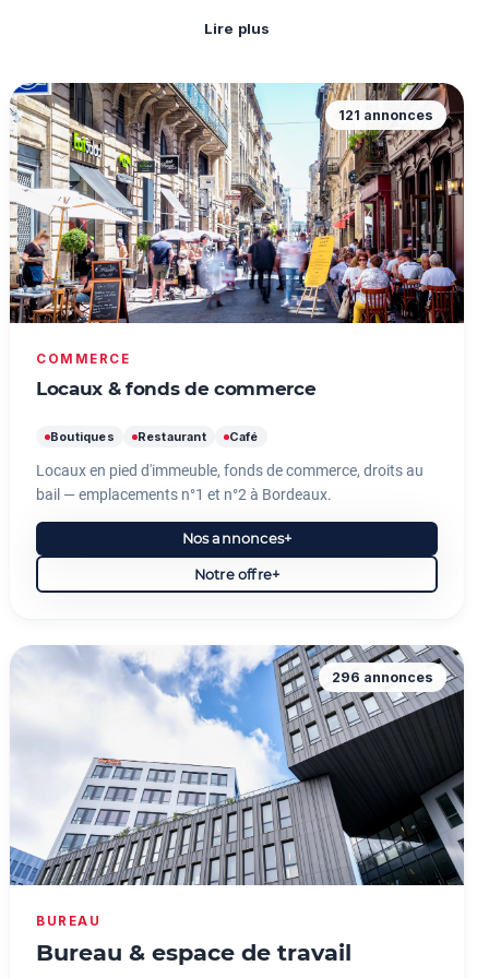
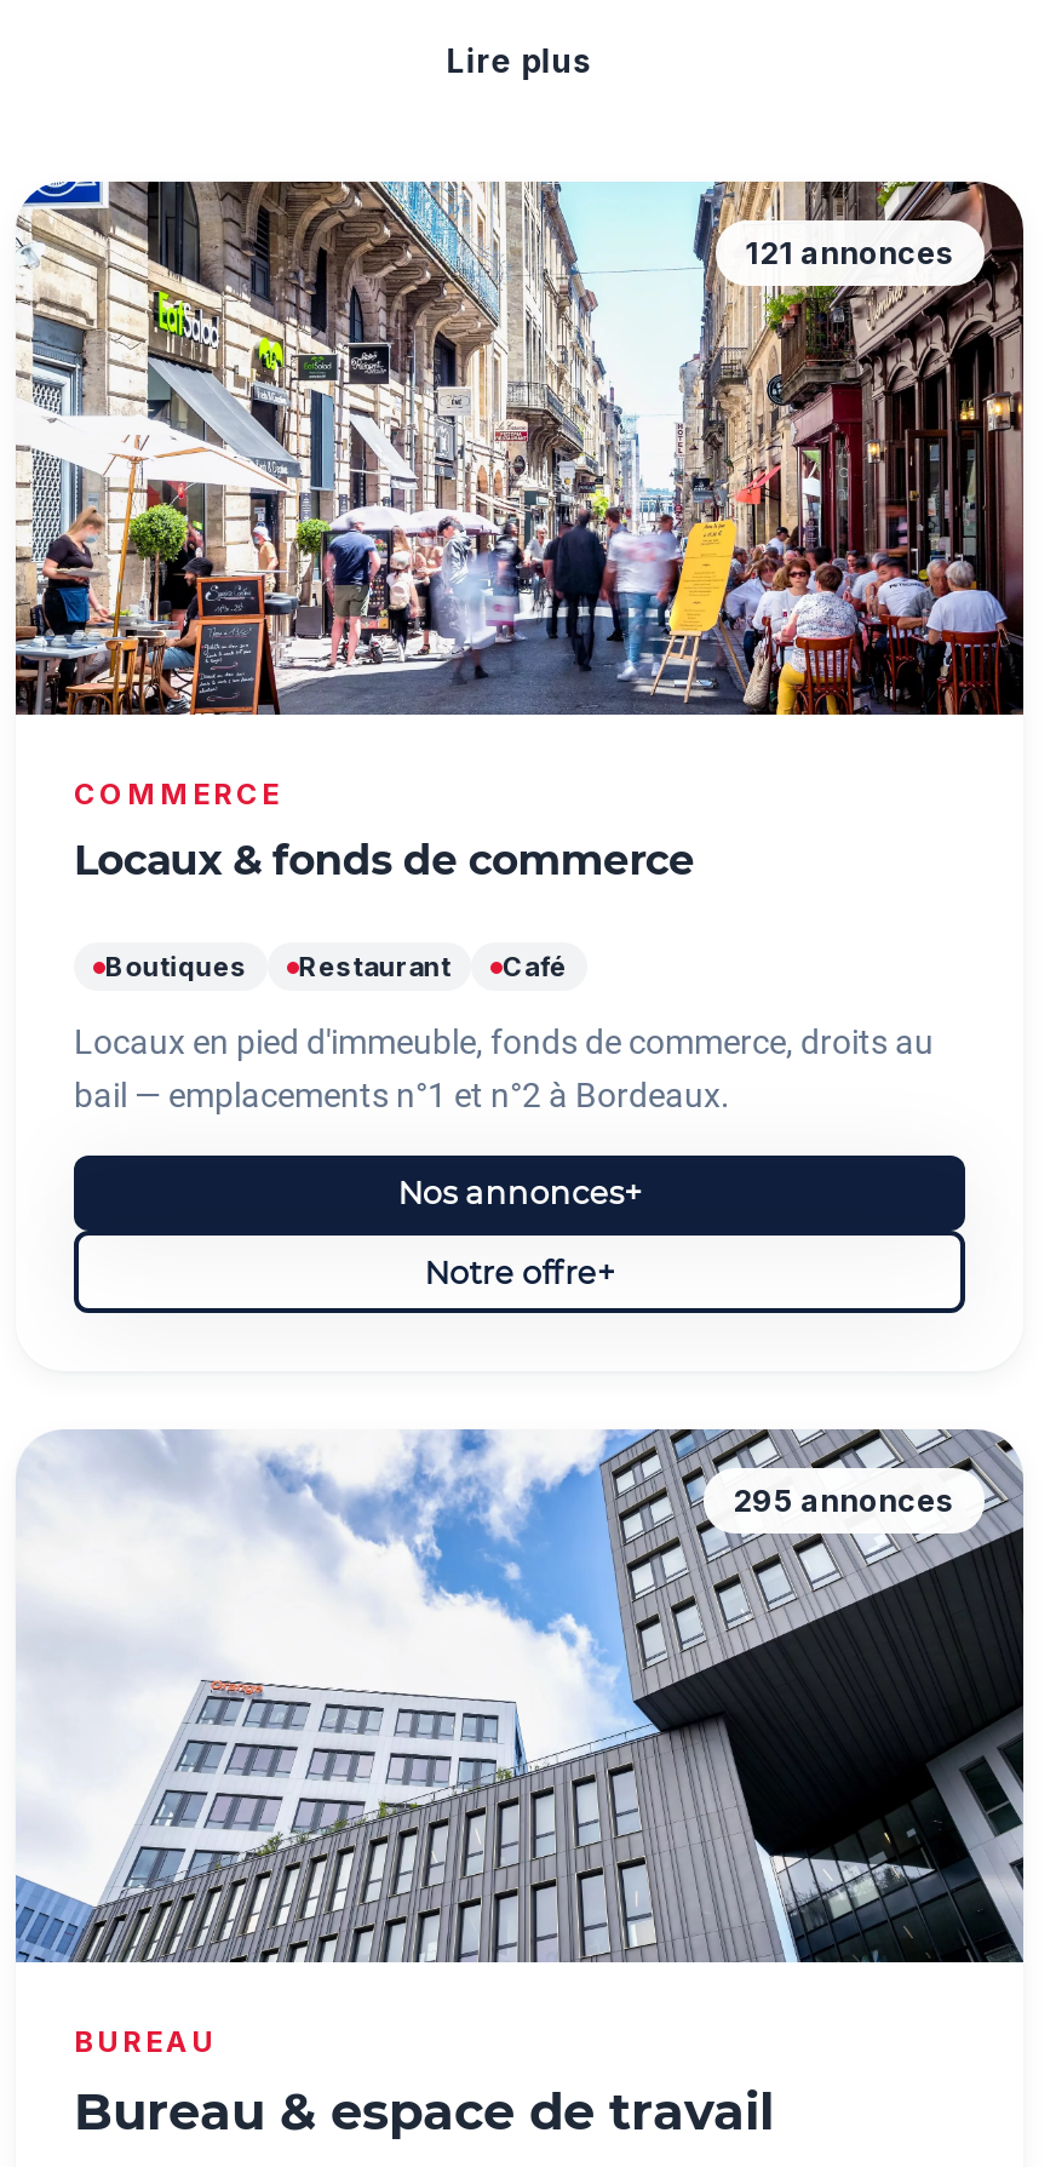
- 296 annonces
+ 295 annonces
